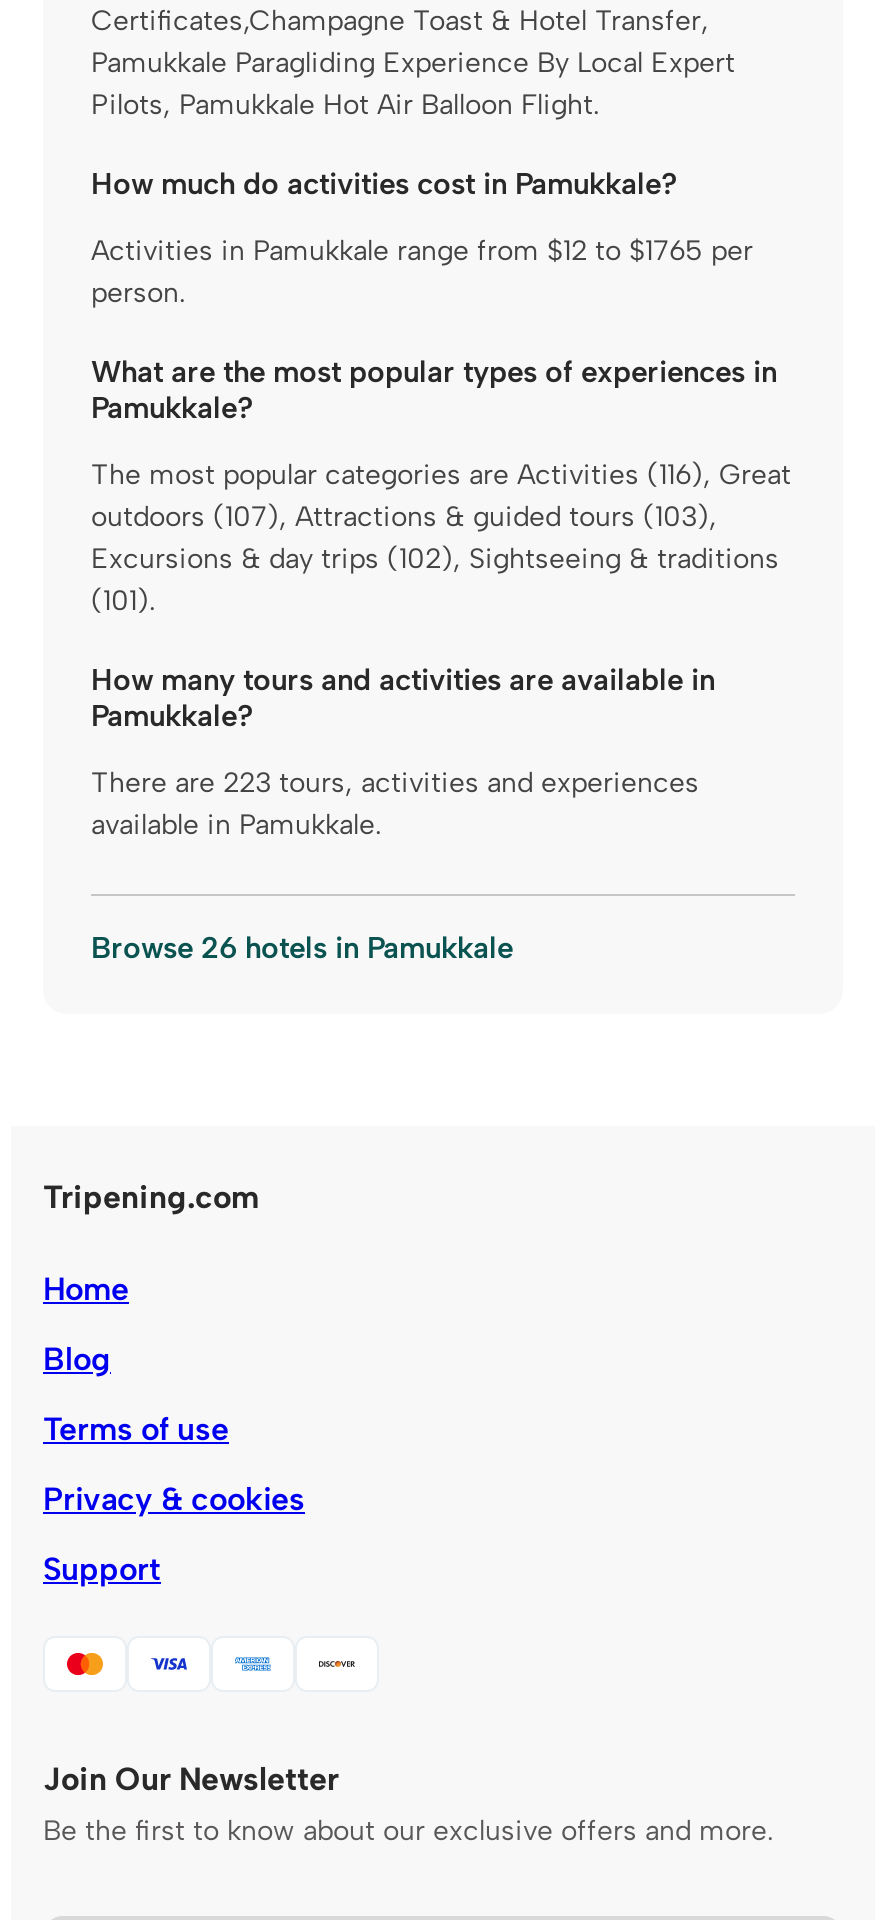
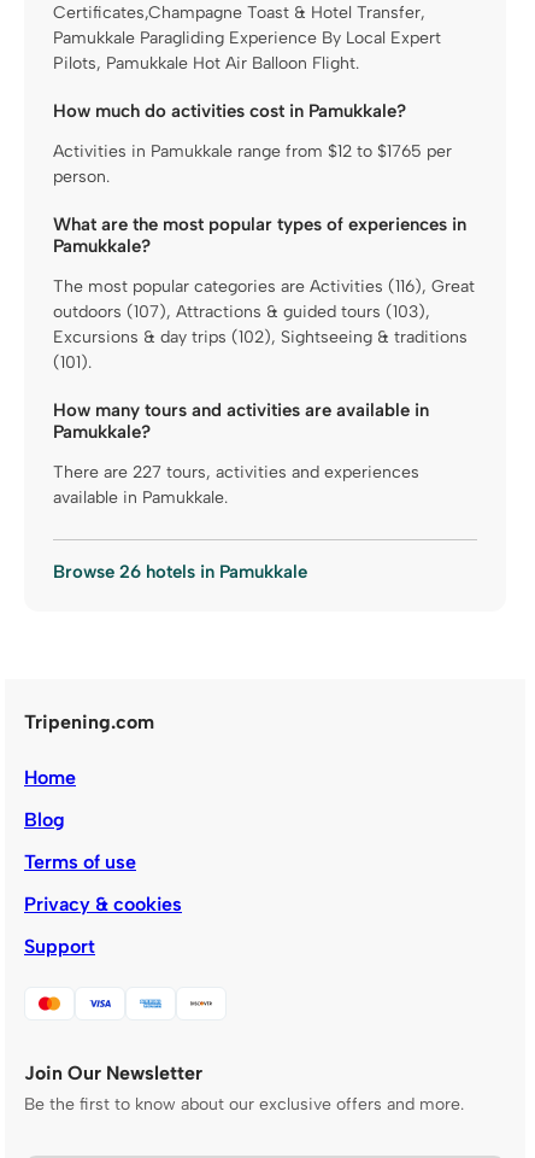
- There are 223 tours, activities and experiences
+ There are 227 tours, activities and experiences
